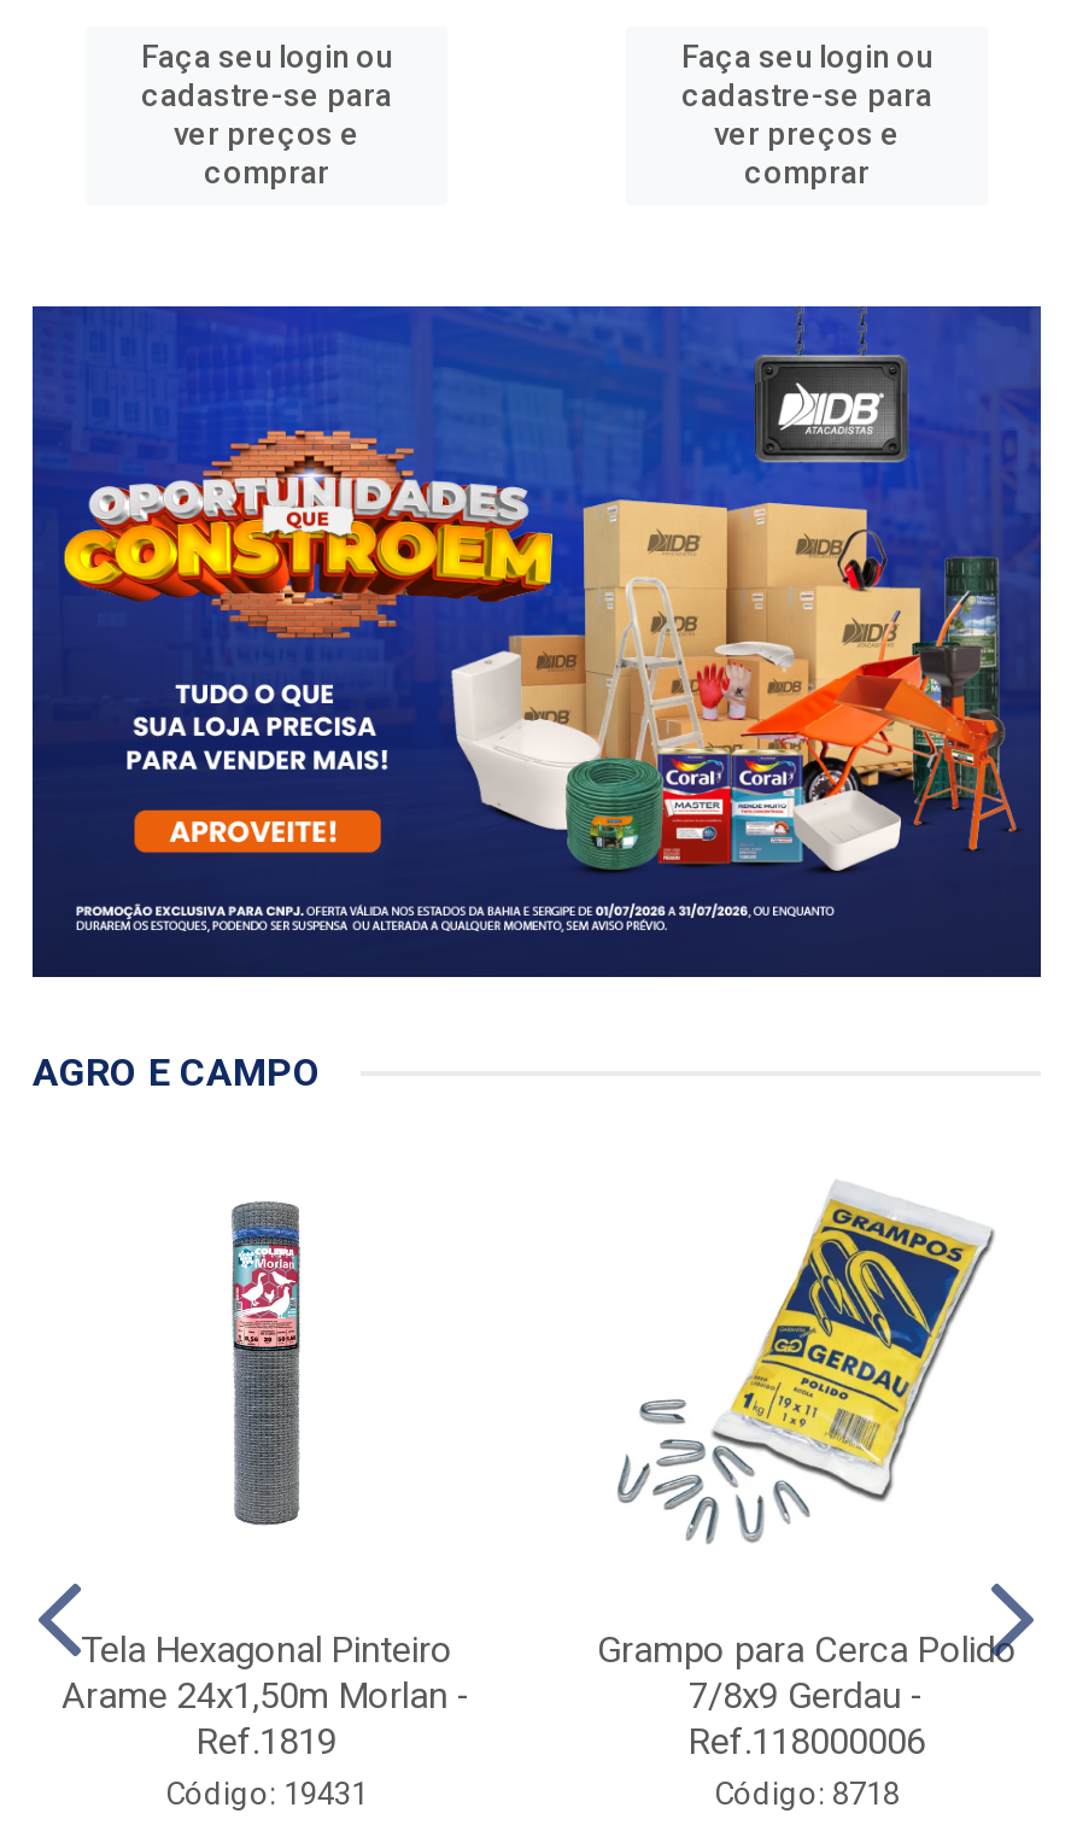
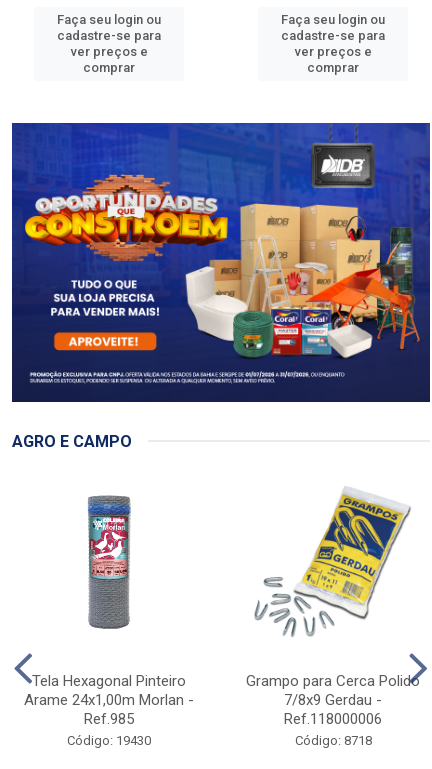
- [image]
+ [image]

- Arame 24x1,50m Morlan -
- Ref.1819
- Código: 19431
+ Arame 24x1,00m Morlan -
+ Ref.985
+ Código: 19430
